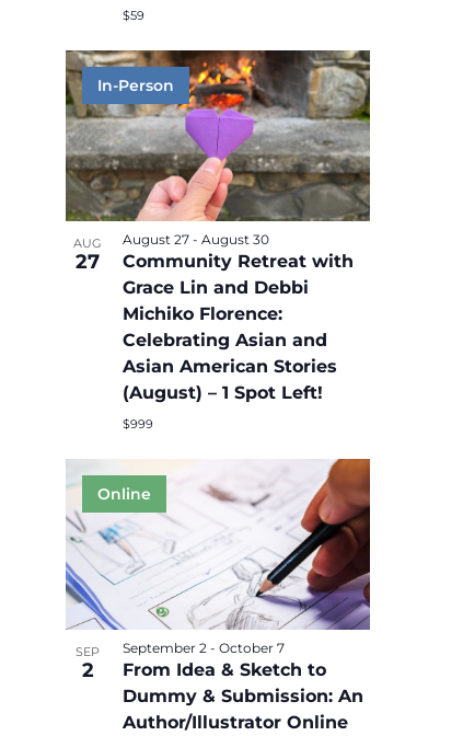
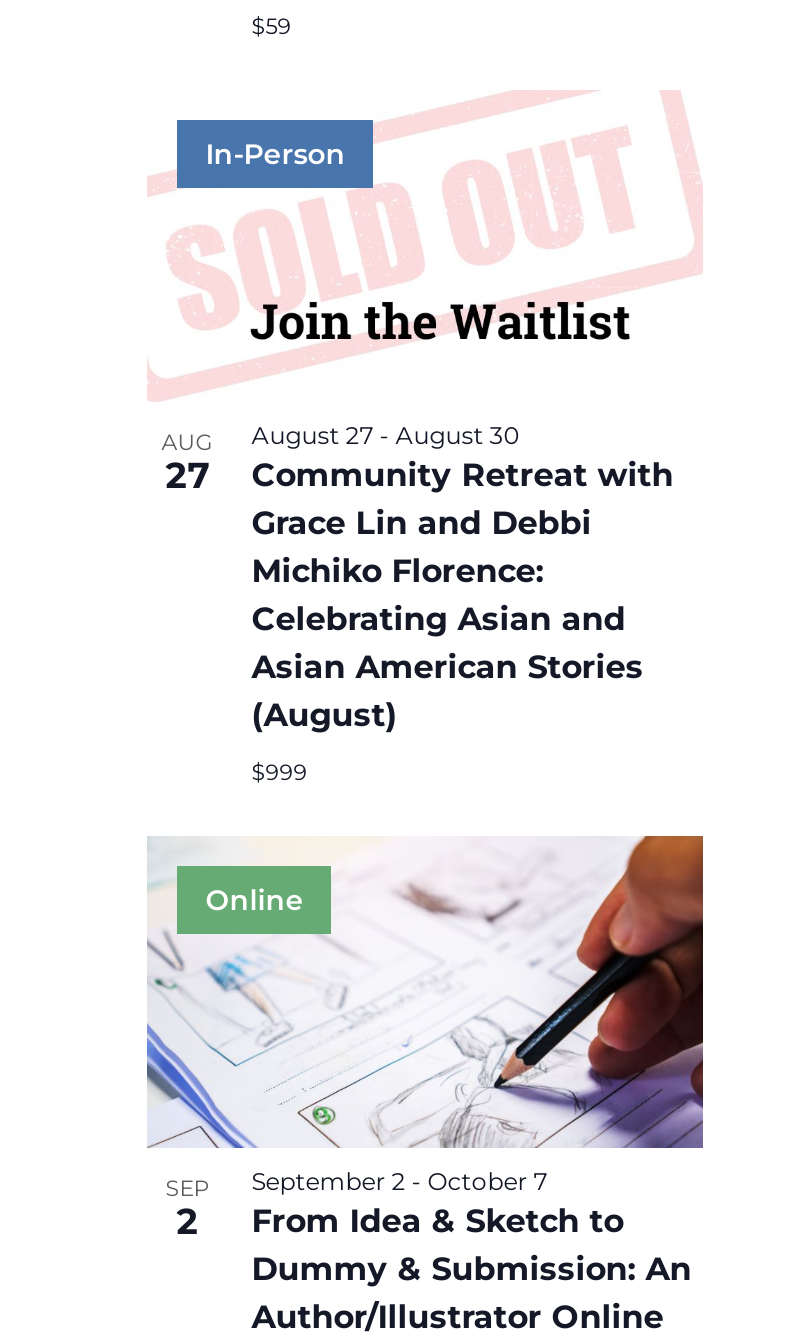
- [image]
+ [image]

- (August) – 1 Spot Left!
+ (August)
